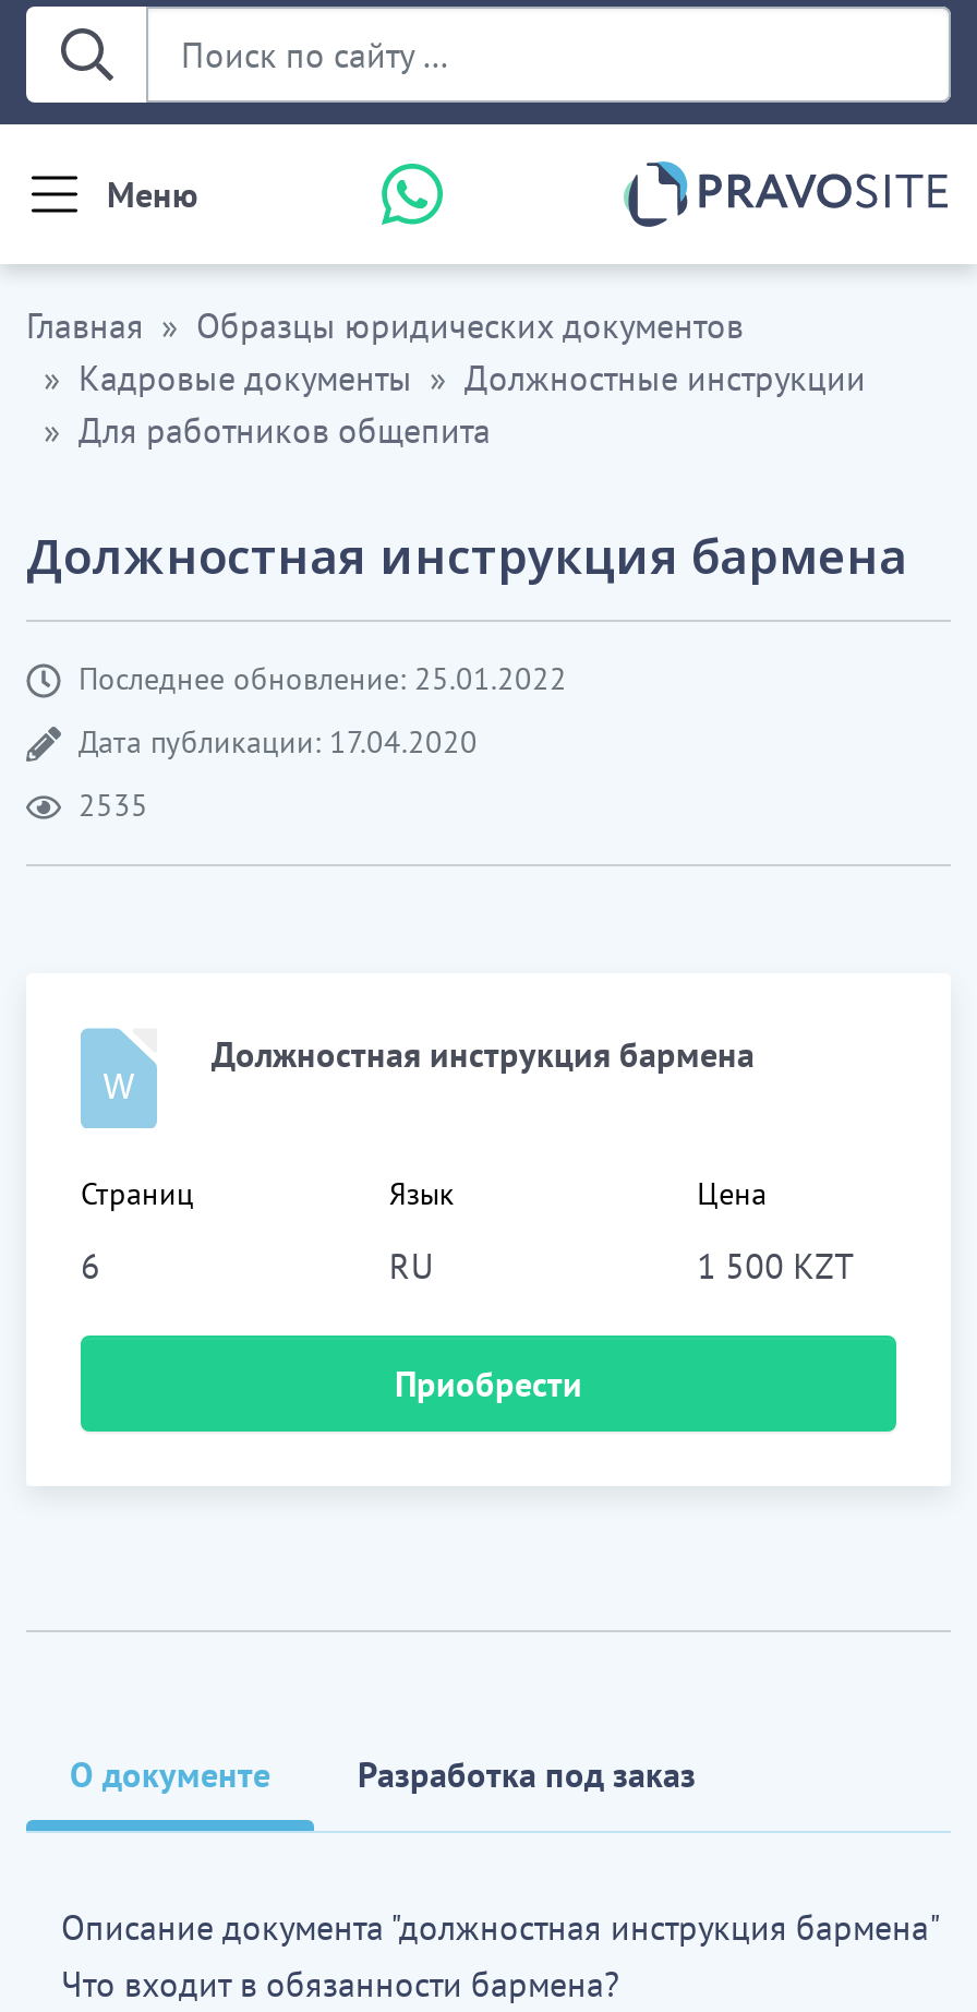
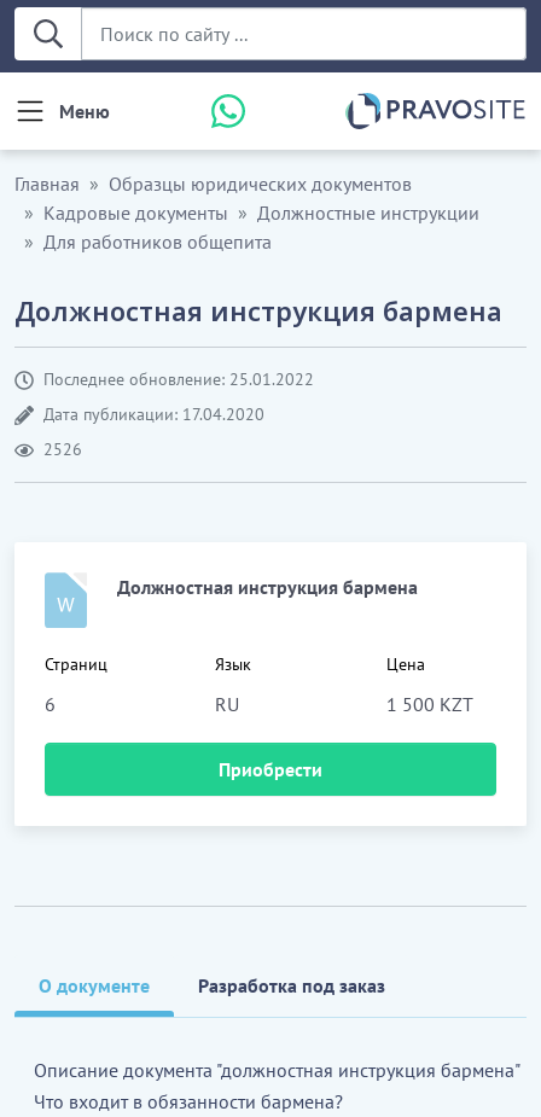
- 2535
+ 2526
